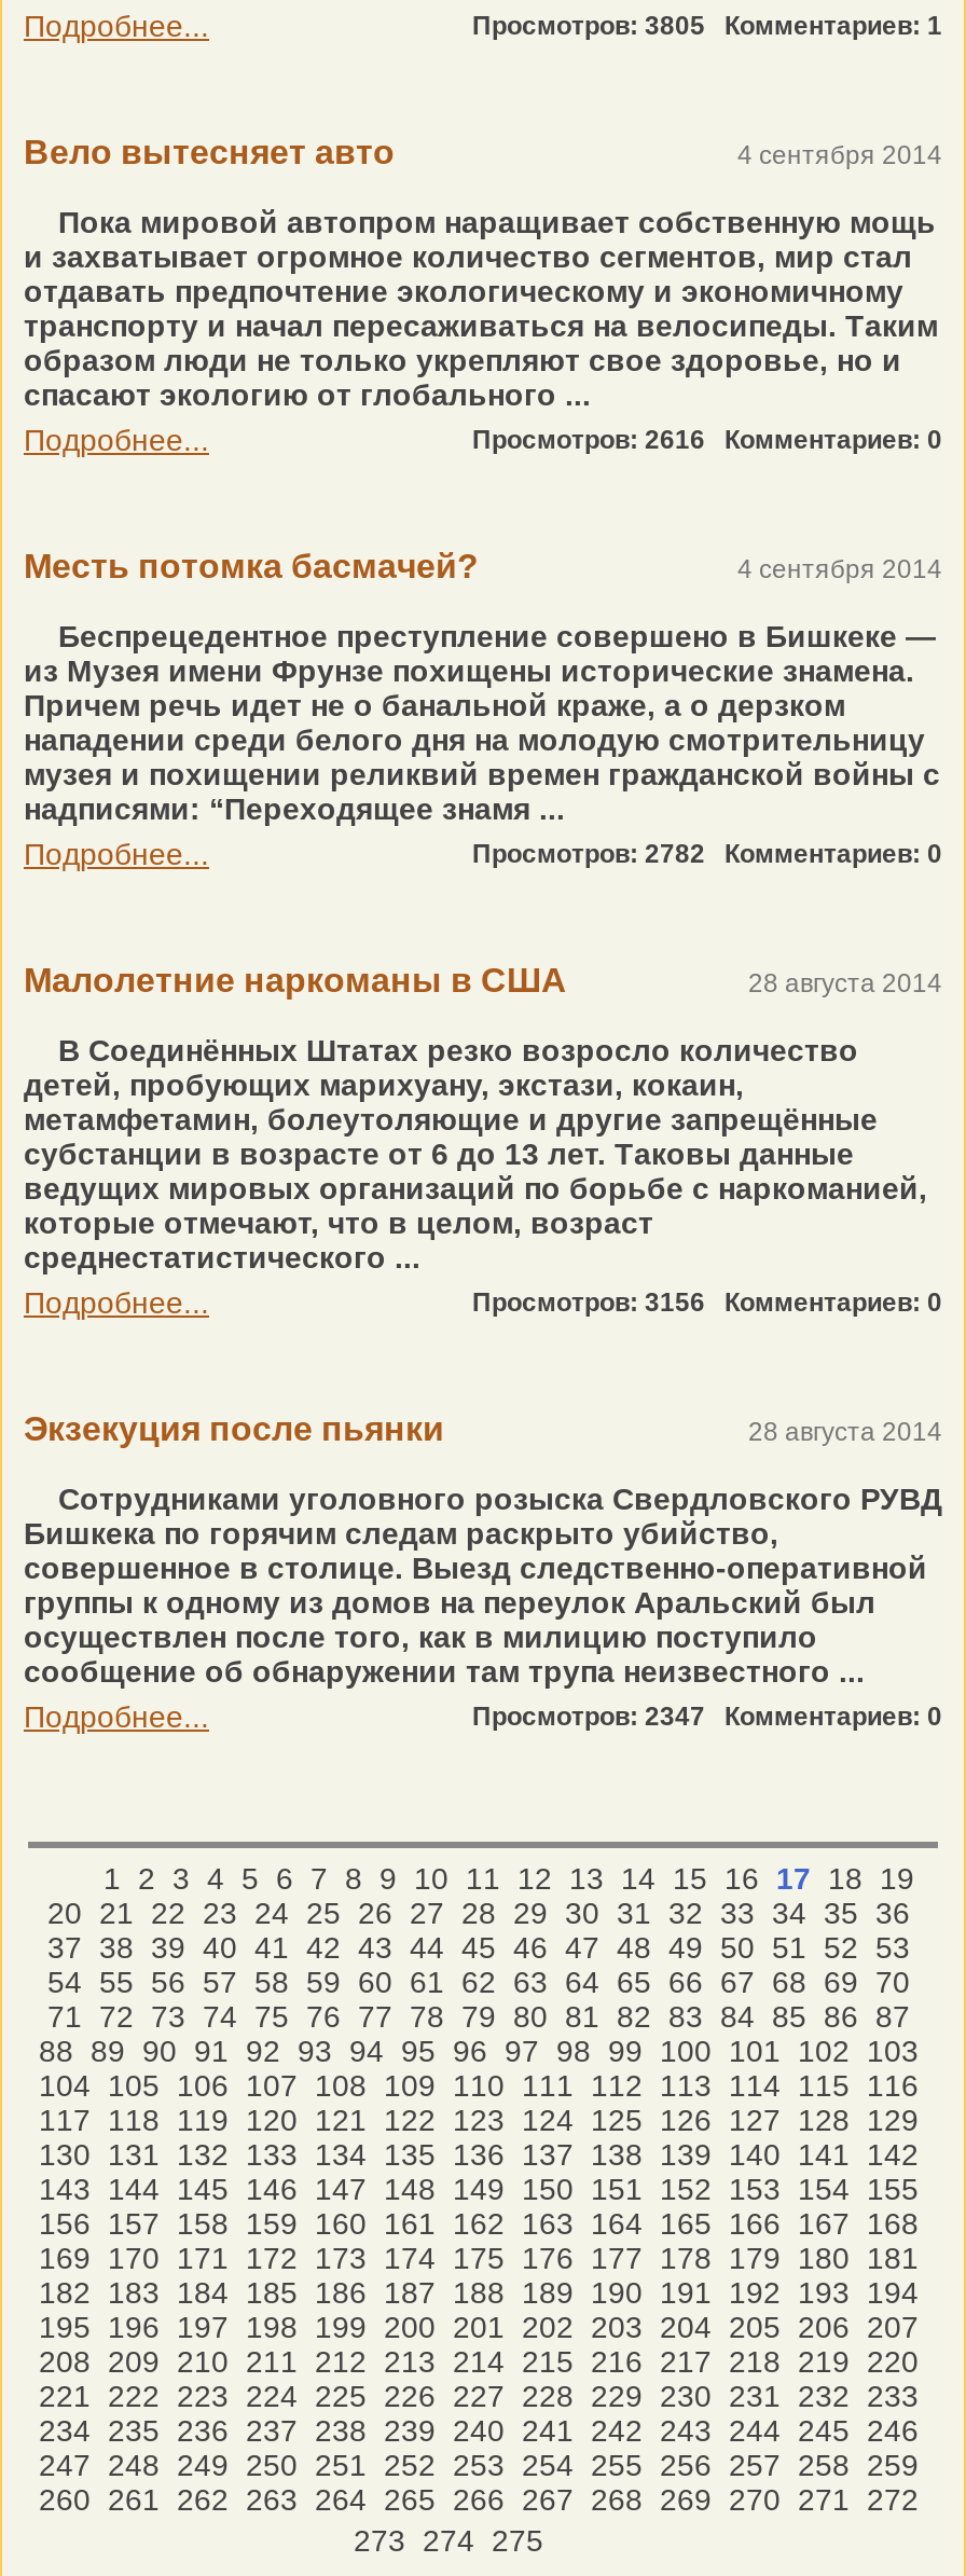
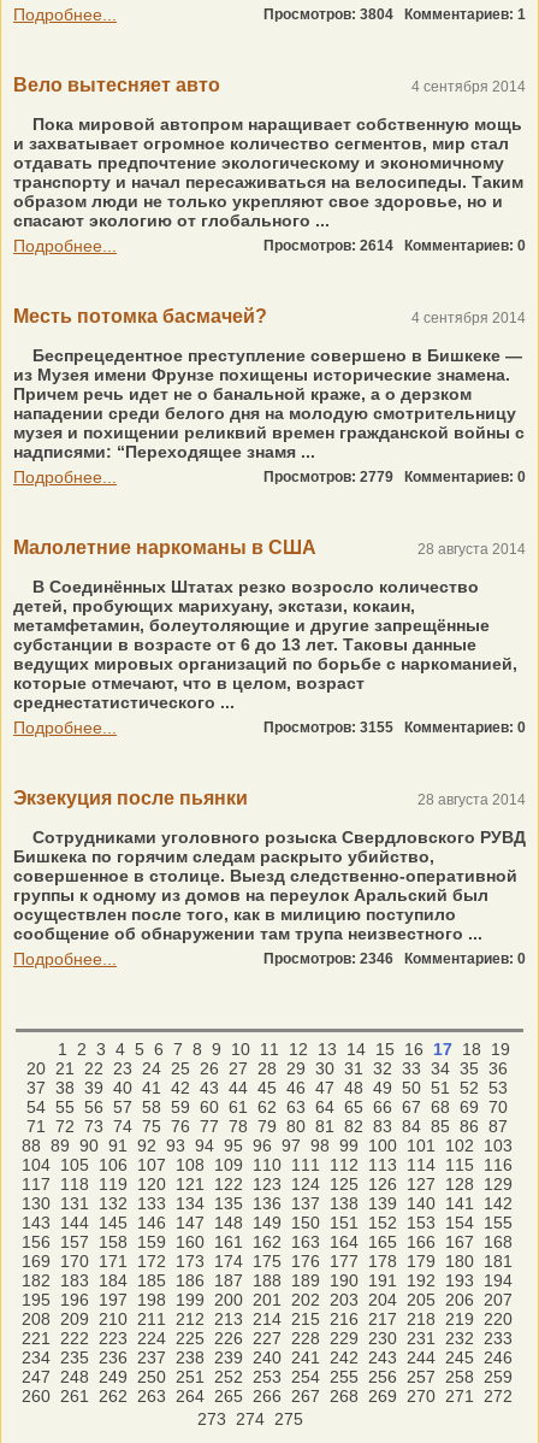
- Просмотров: 3805 Комментариев: 1
+ Просмотров: 3804 Комментариев: 1

- Просмотров: 2616 Комментариев: 0
+ Просмотров: 2614 Комментариев: 0

- Просмотров: 2782 Комментариев: 0
+ Просмотров: 2779 Комментариев: 0

- Просмотров: 3156 Комментариев: 0
+ Просмотров: 3155 Комментариев: 0

- Просмотров: 2347 Комментариев: 0
+ Просмотров: 2346 Комментариев: 0
